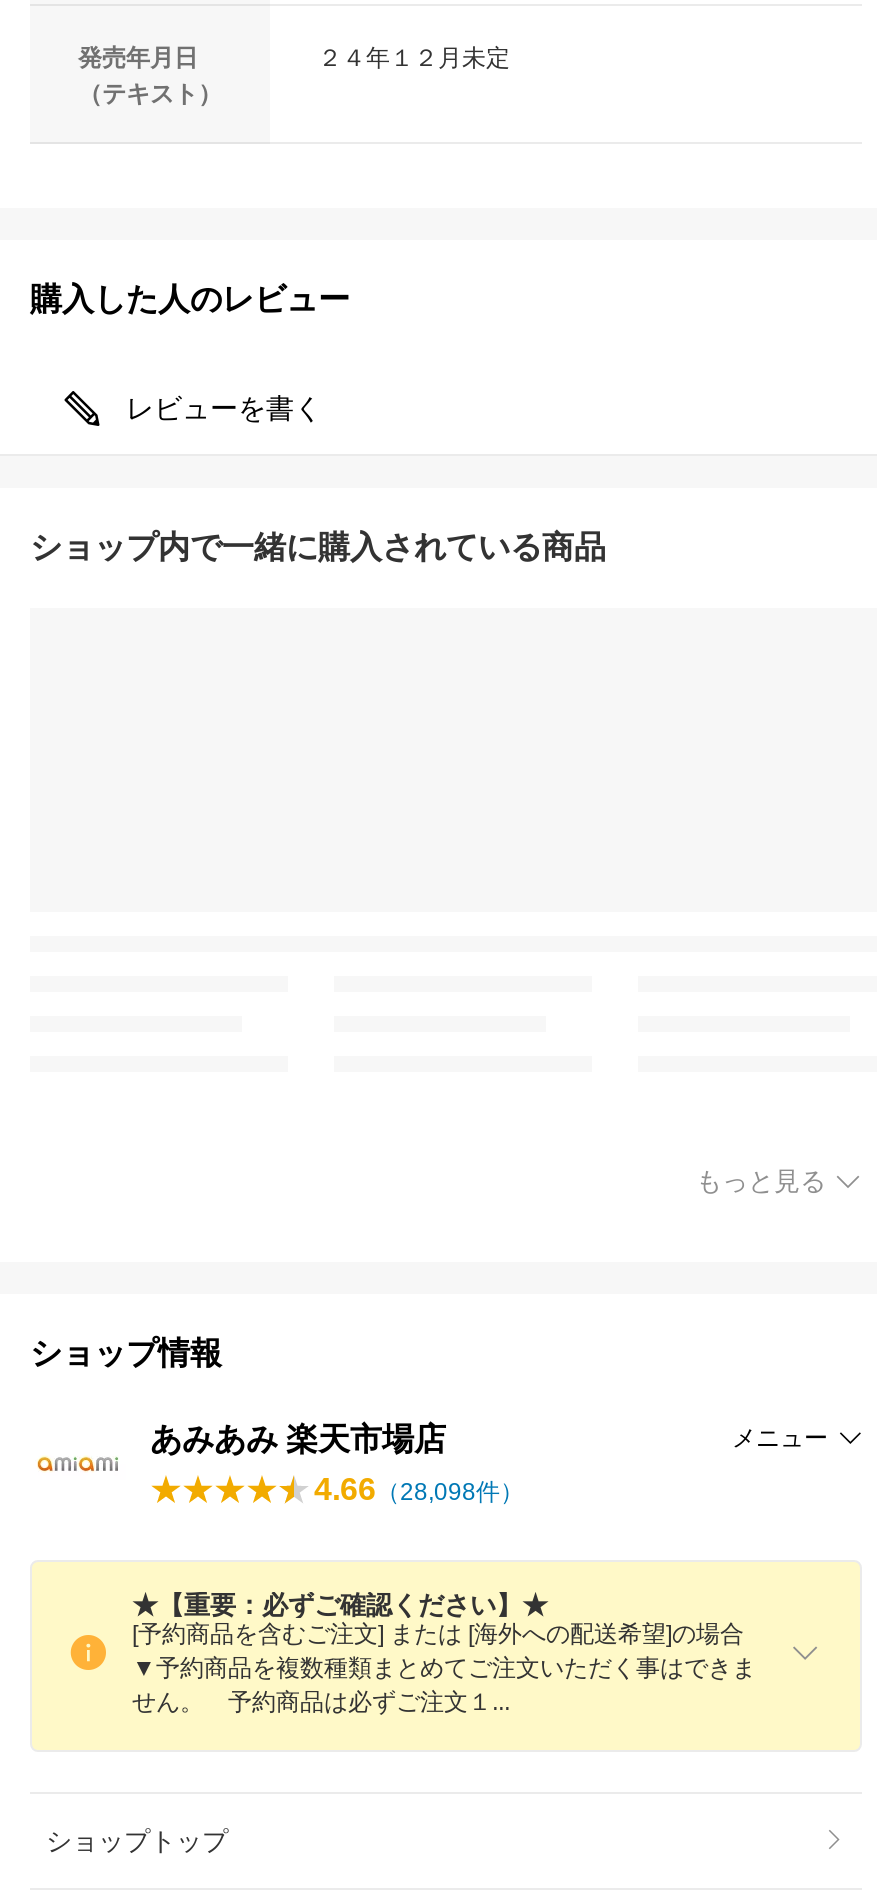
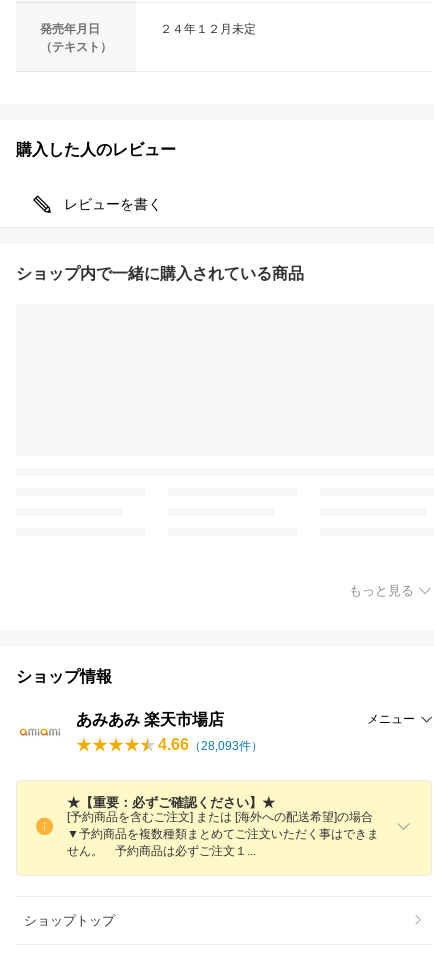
- 4.66（28,098件）
+ 4.66（28,093件）
